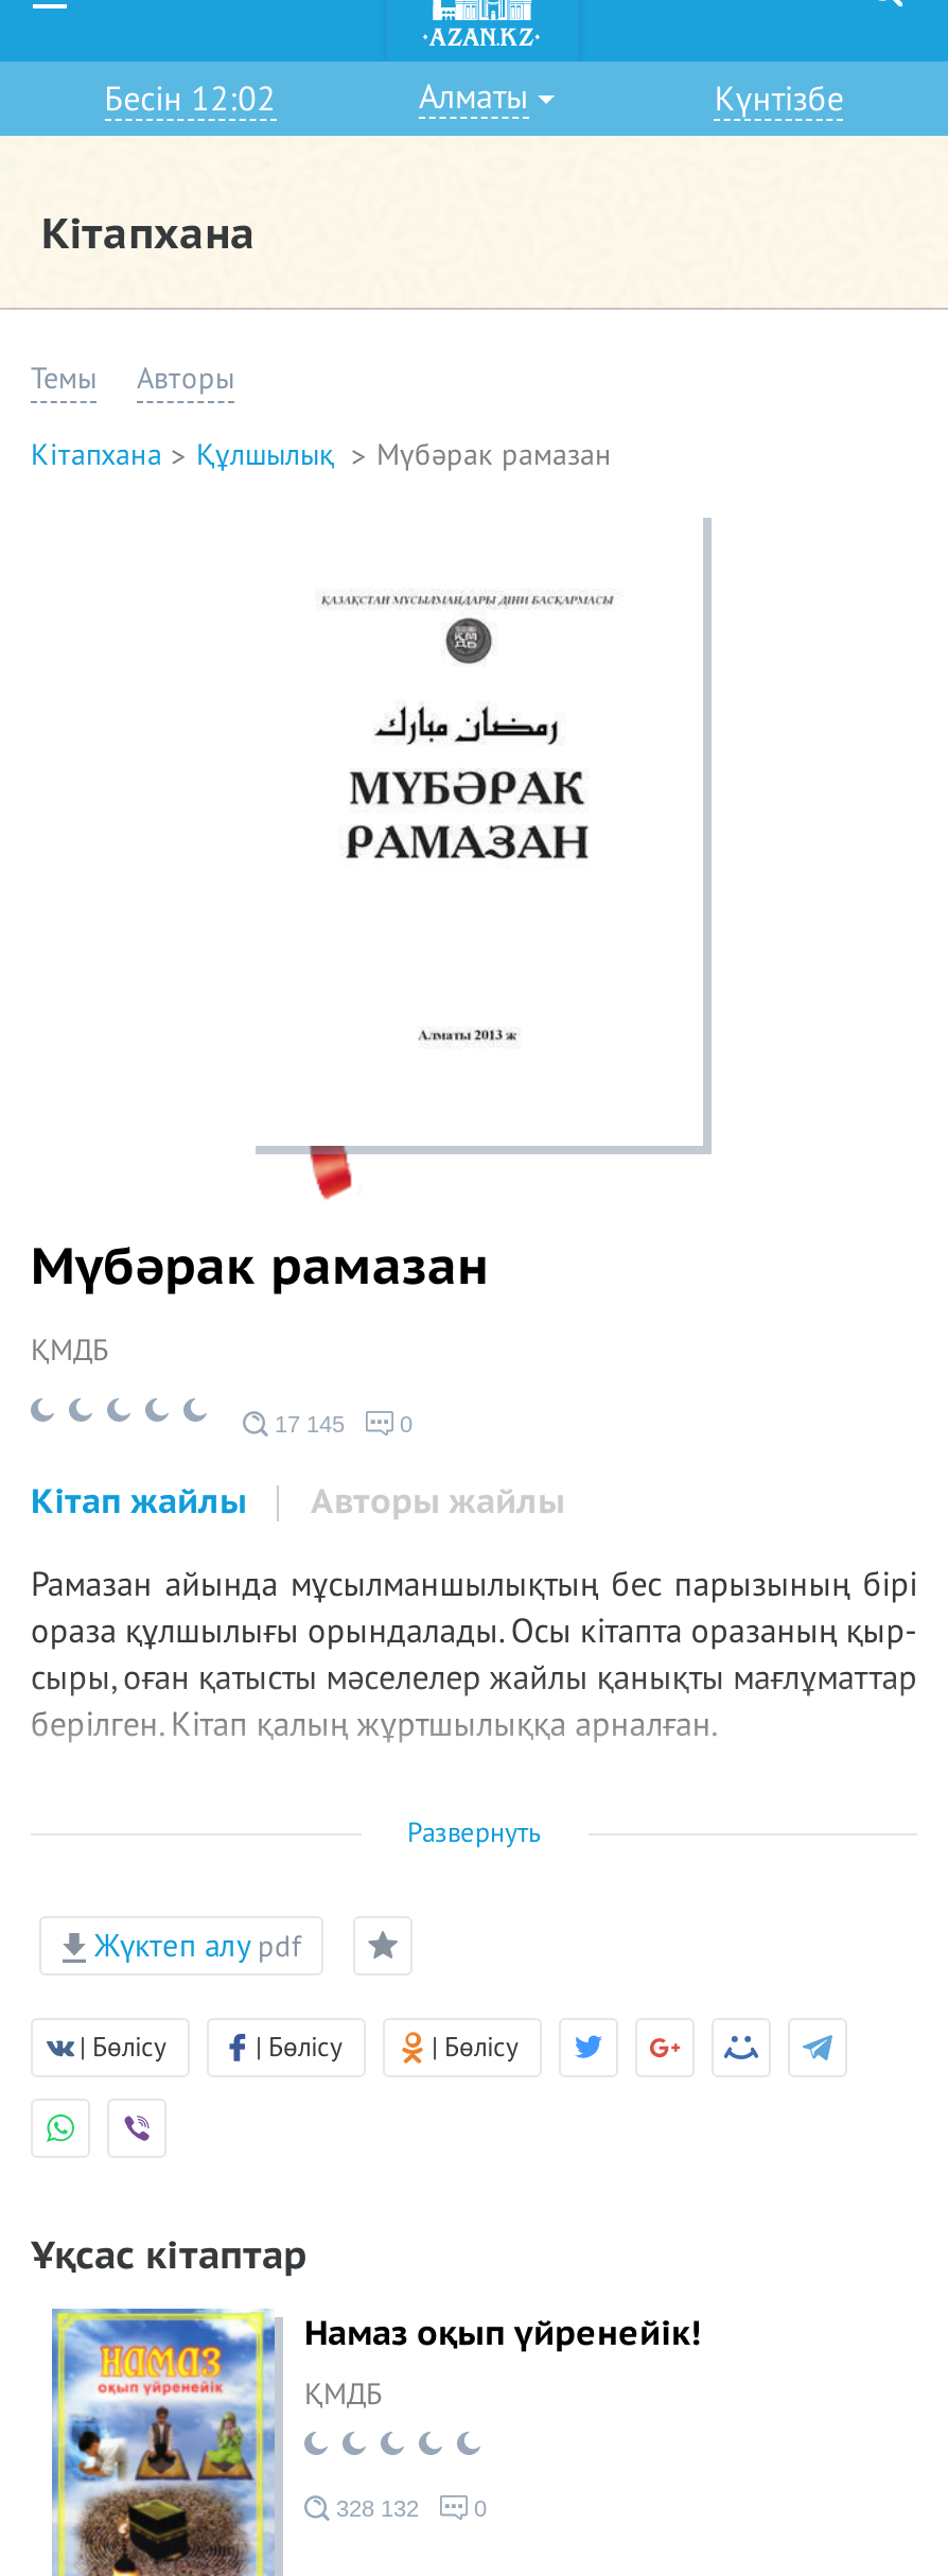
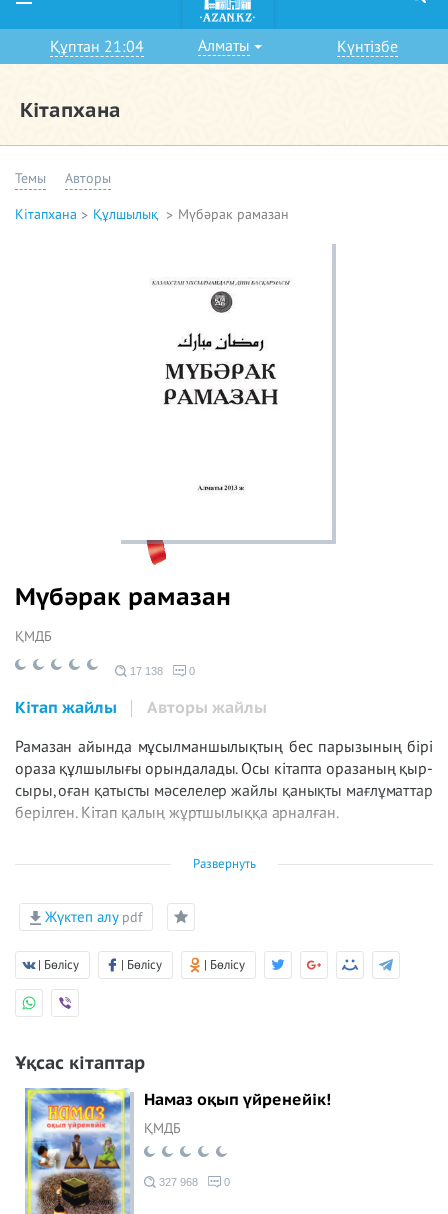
- Бесін 12:02
+ Құптан 21:04

- 17 145
+ 17 138

- 328 132
+ 327 968
